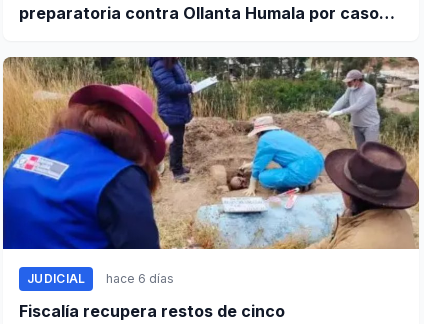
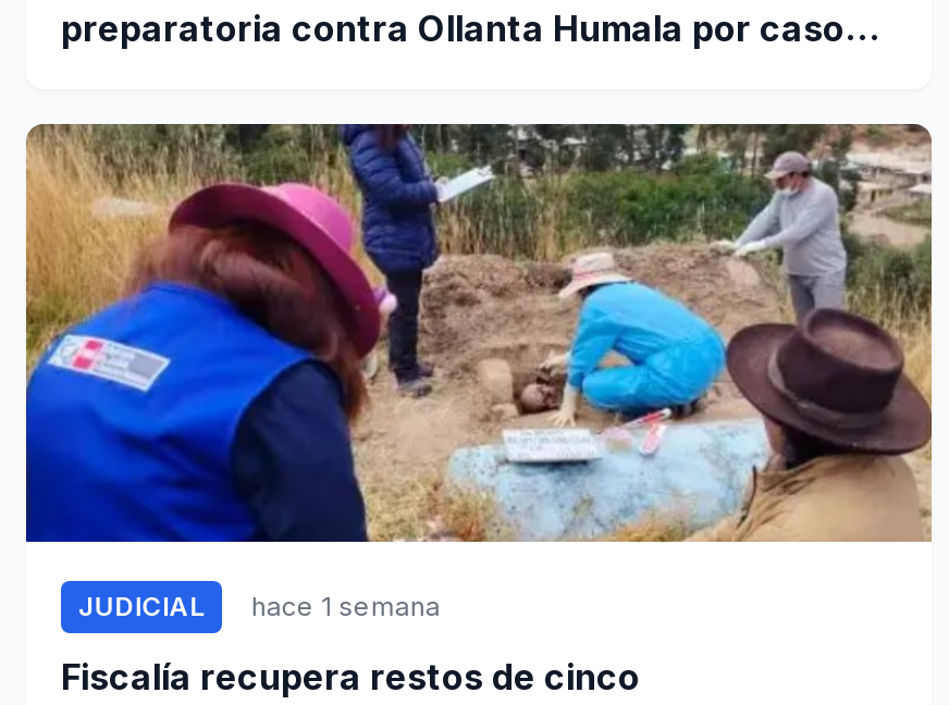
- JUDICIAL hace 6 días
+ JUDICIAL hace 1 semana
